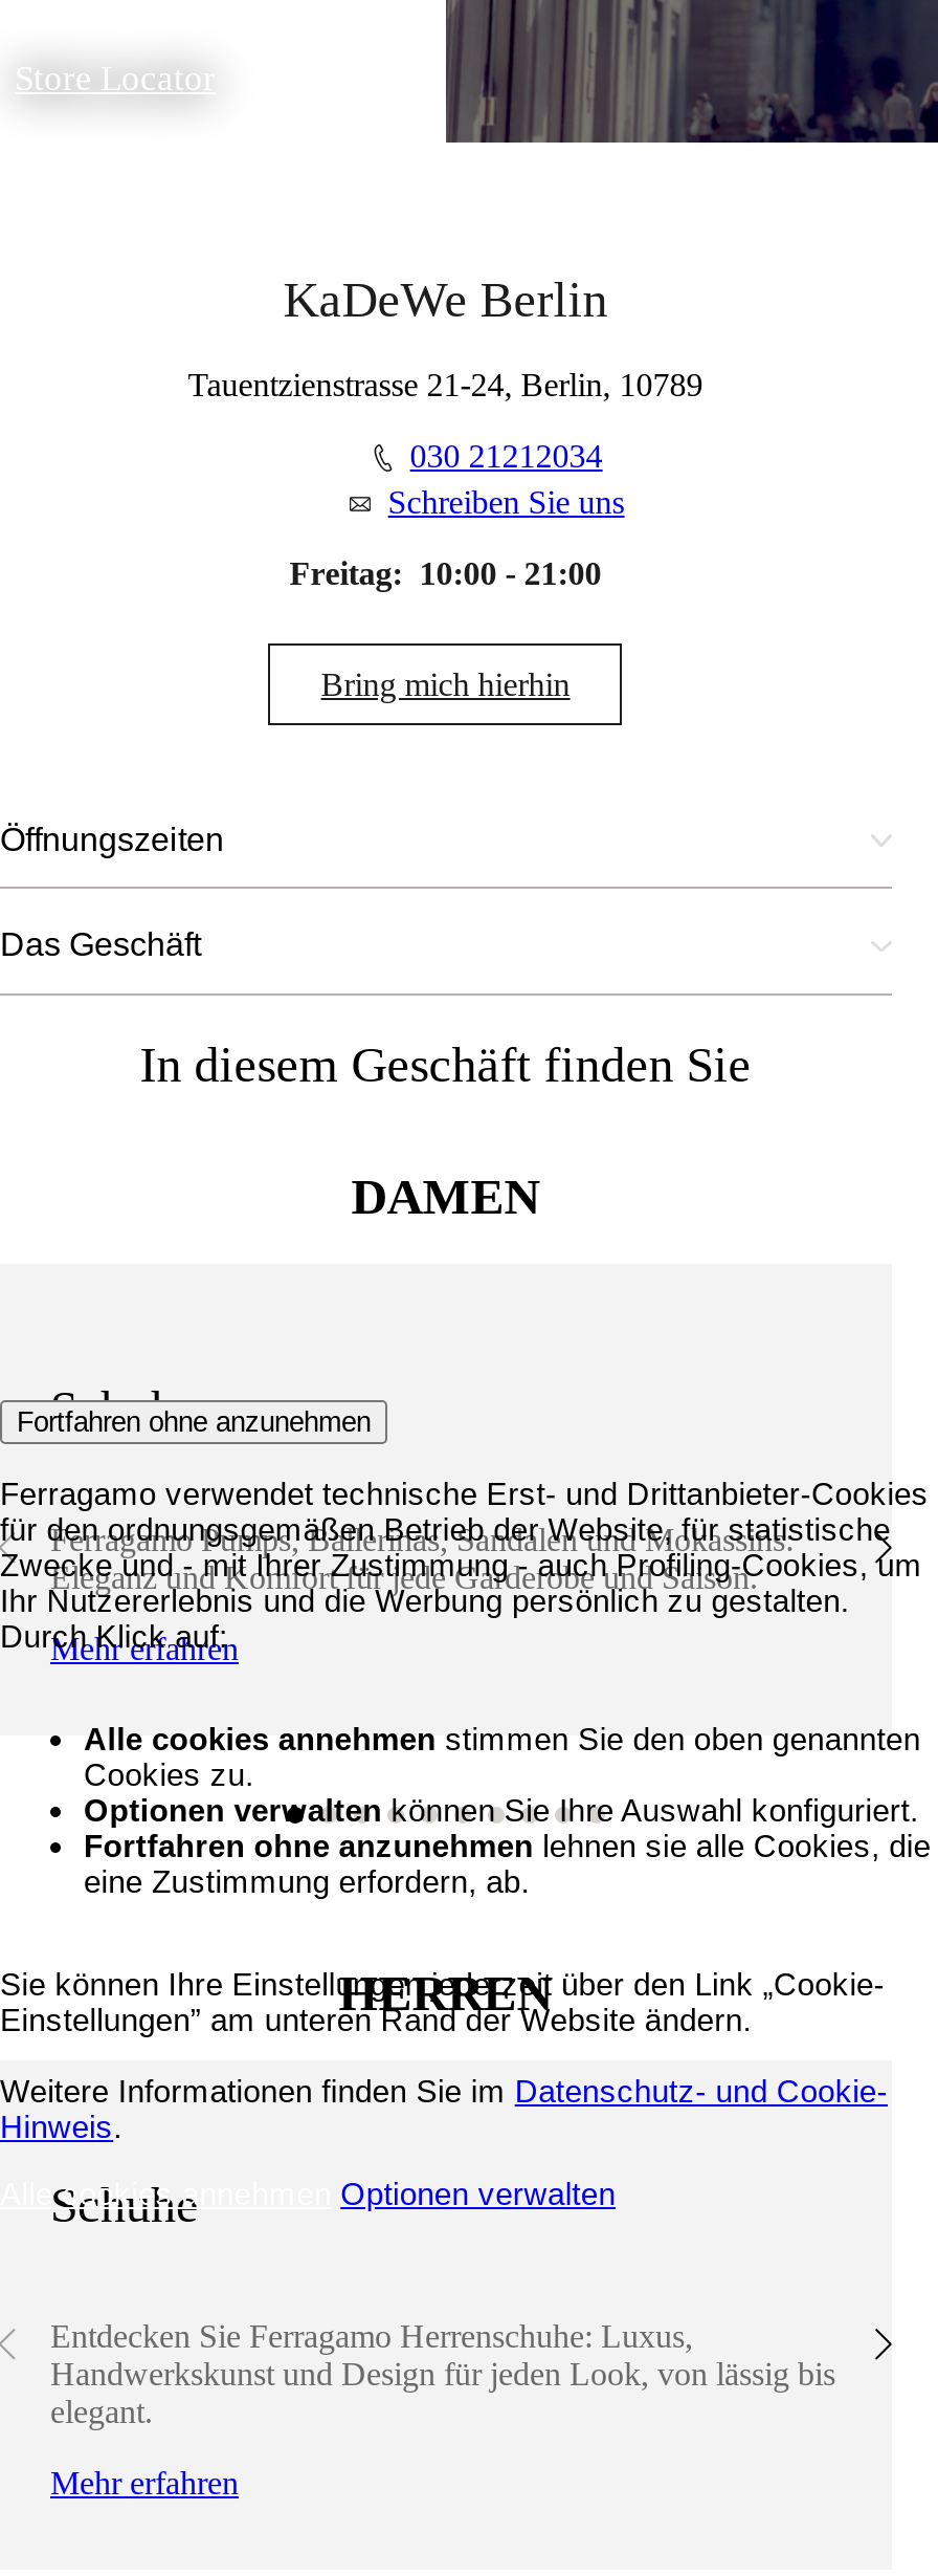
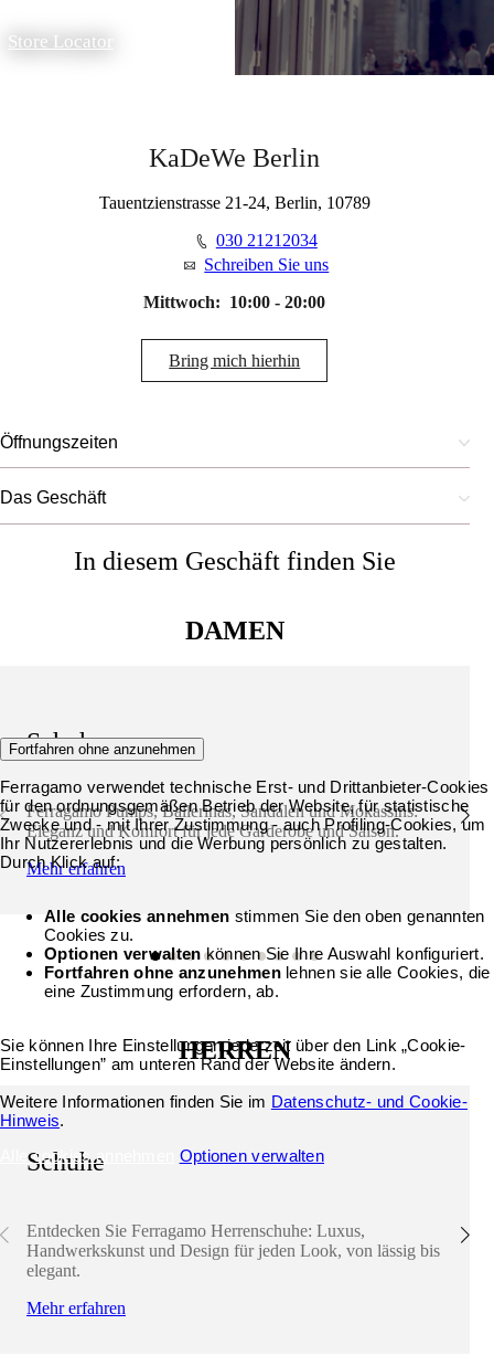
- Freitag: 10:00 - 21:00
+ Mittwoch: 10:00 - 20:00
